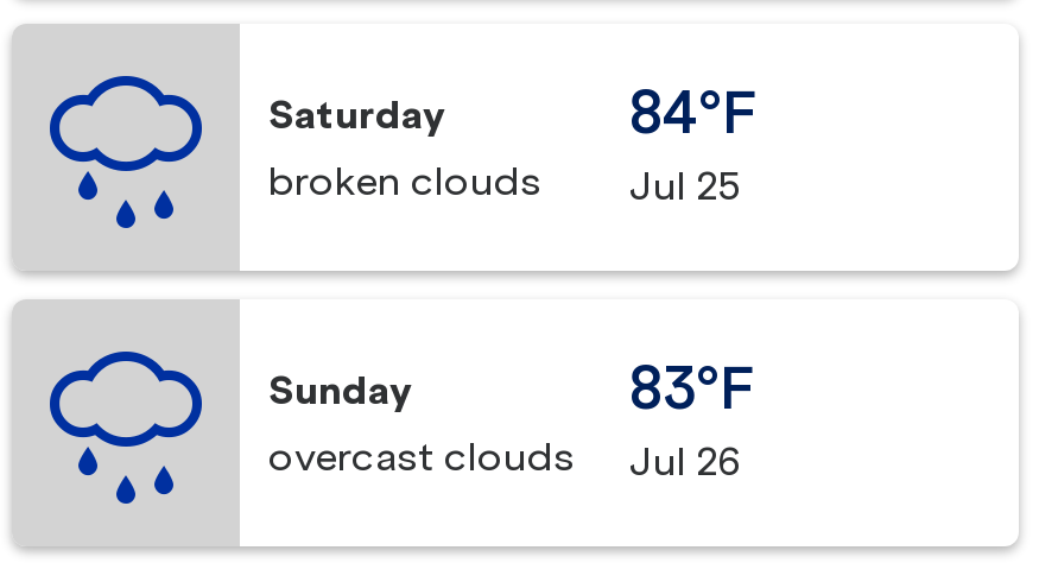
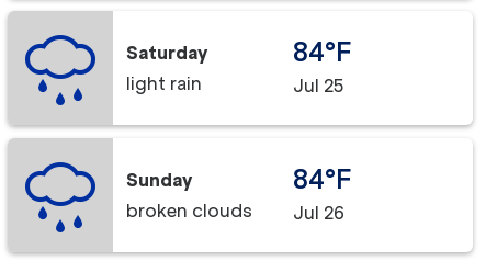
+ light rain

moved down: broken clouds

- 83°F
+ 84°F

- overcast clouds
